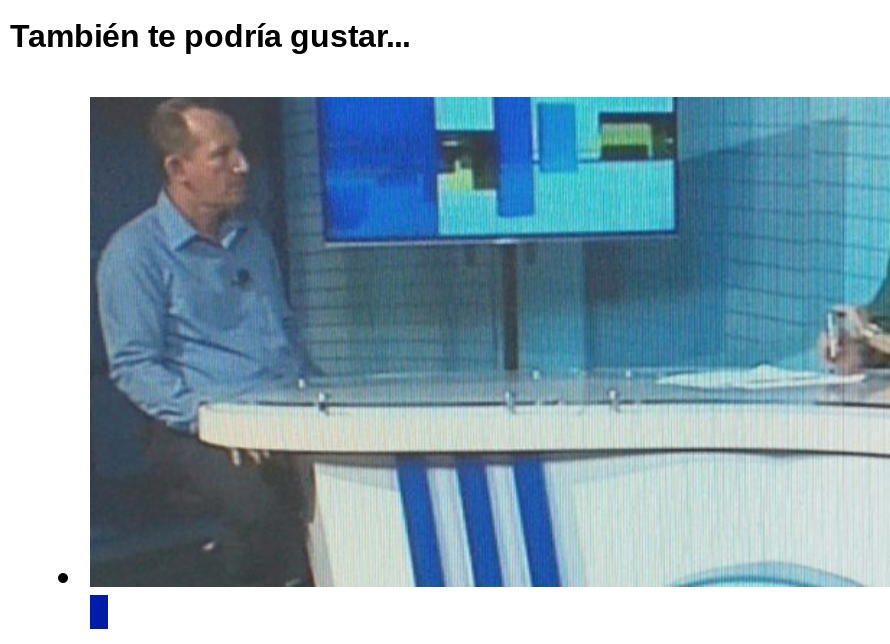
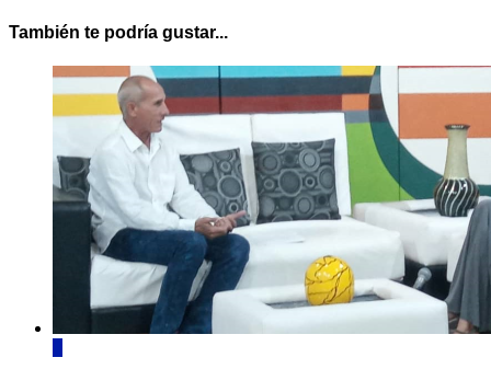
- [image]
+ [image]
